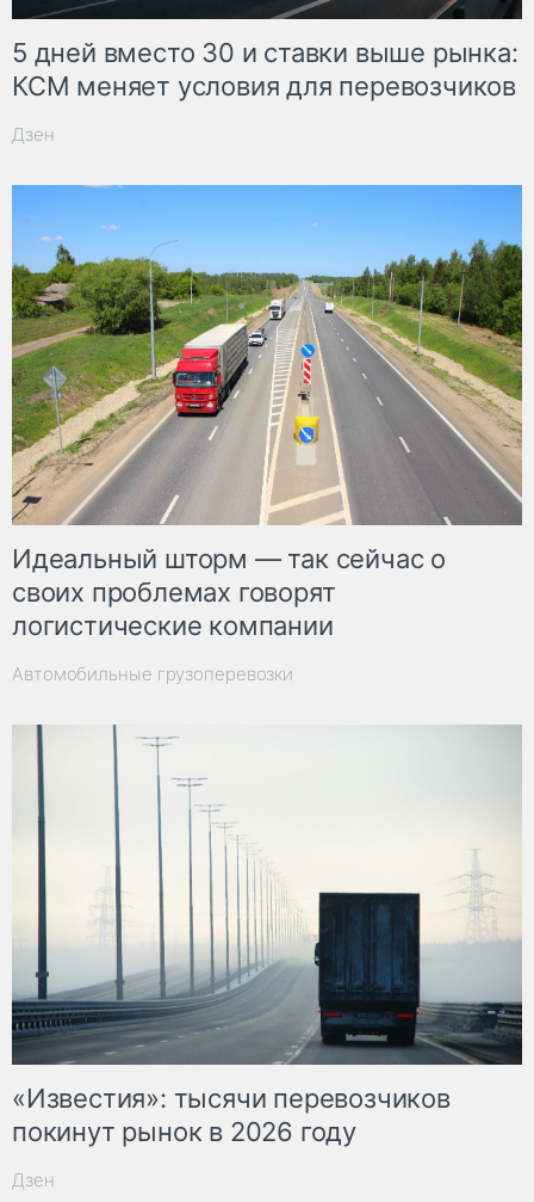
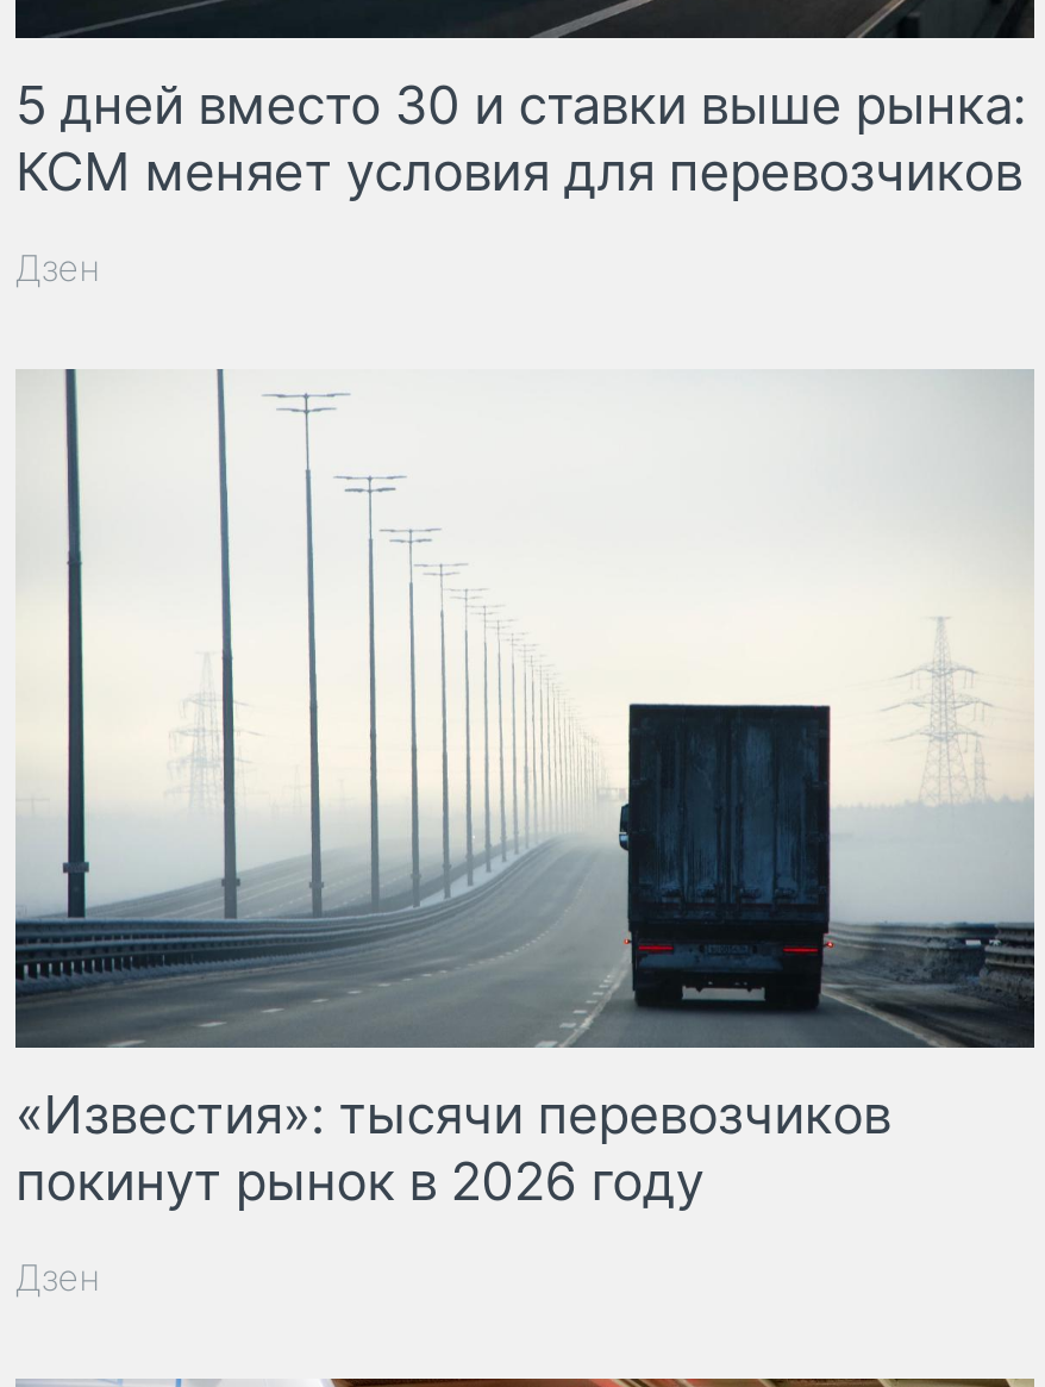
- [image]
- Идеальный шторм — так сейчас о
- своих проблемах говорят
- логистические компании
- Автомобильные грузоперевозки
